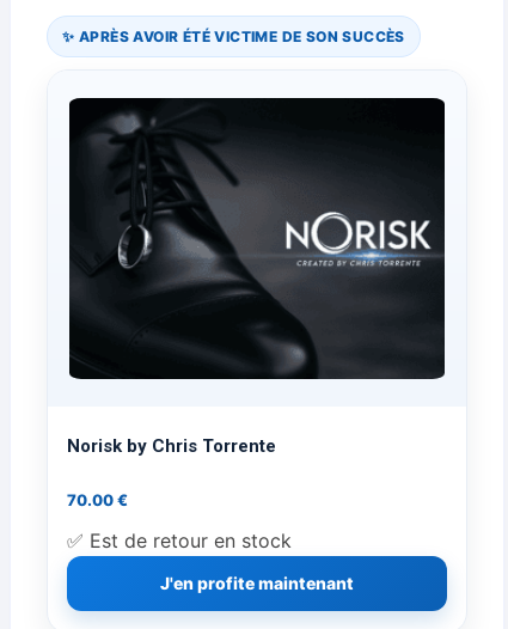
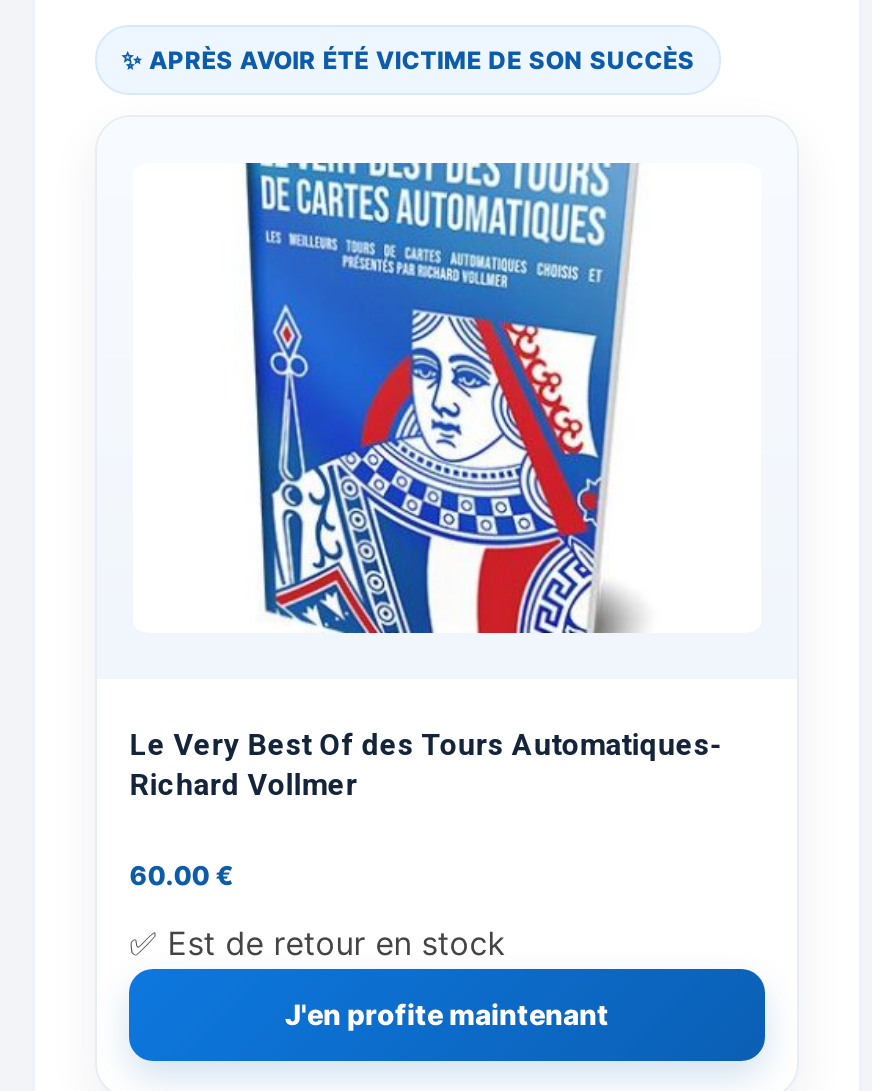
- [image]
+ [image]

- Norisk by Chris Torrente
+ Le Very Best Of des Tours Automatiques-
+ Richard Vollmer

- 70.00 €
+ 60.00 €
